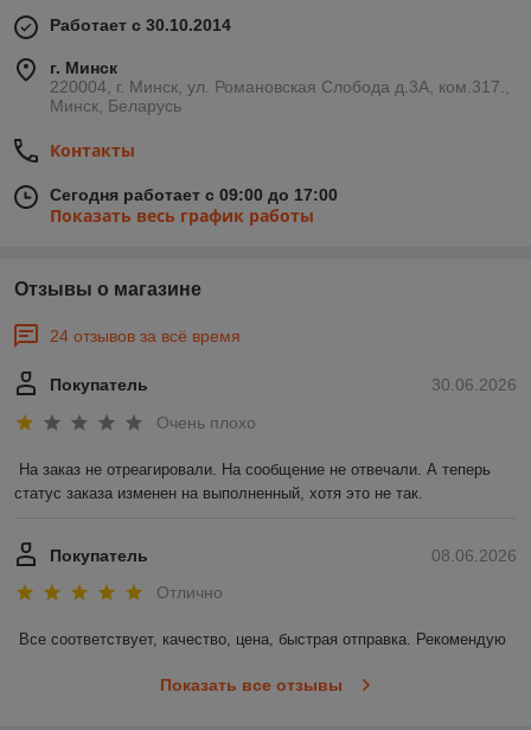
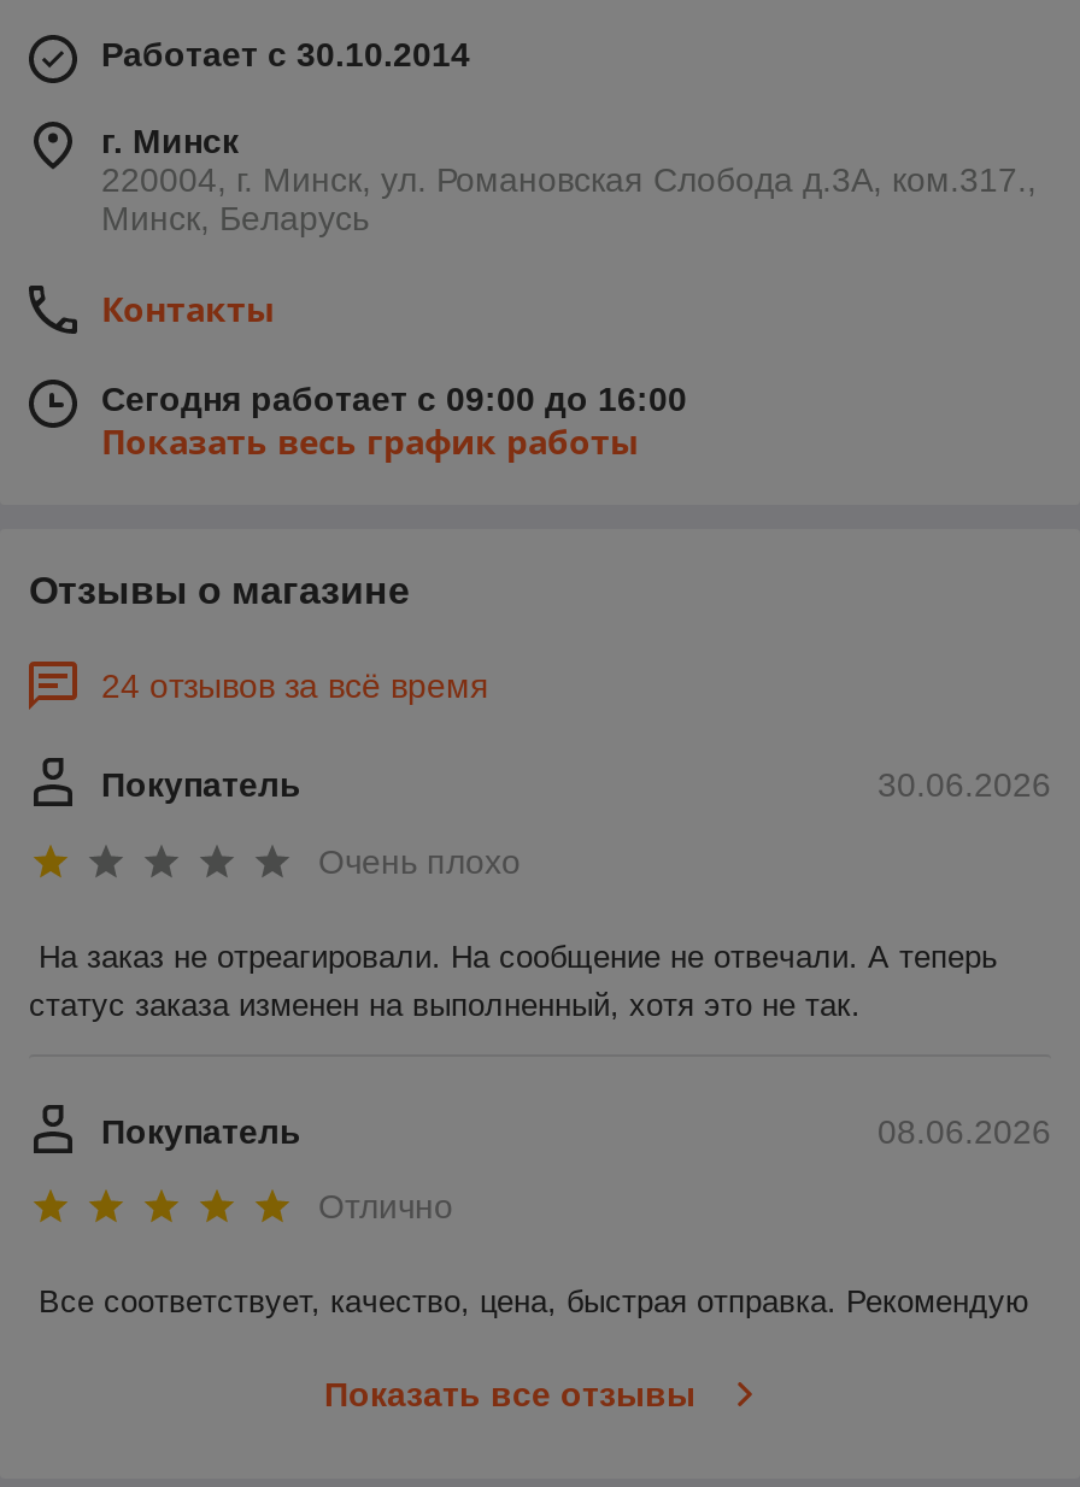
- Сегодня работает с 09:00 до 17:00
+ Сегодня работает с 09:00 до 16:00
